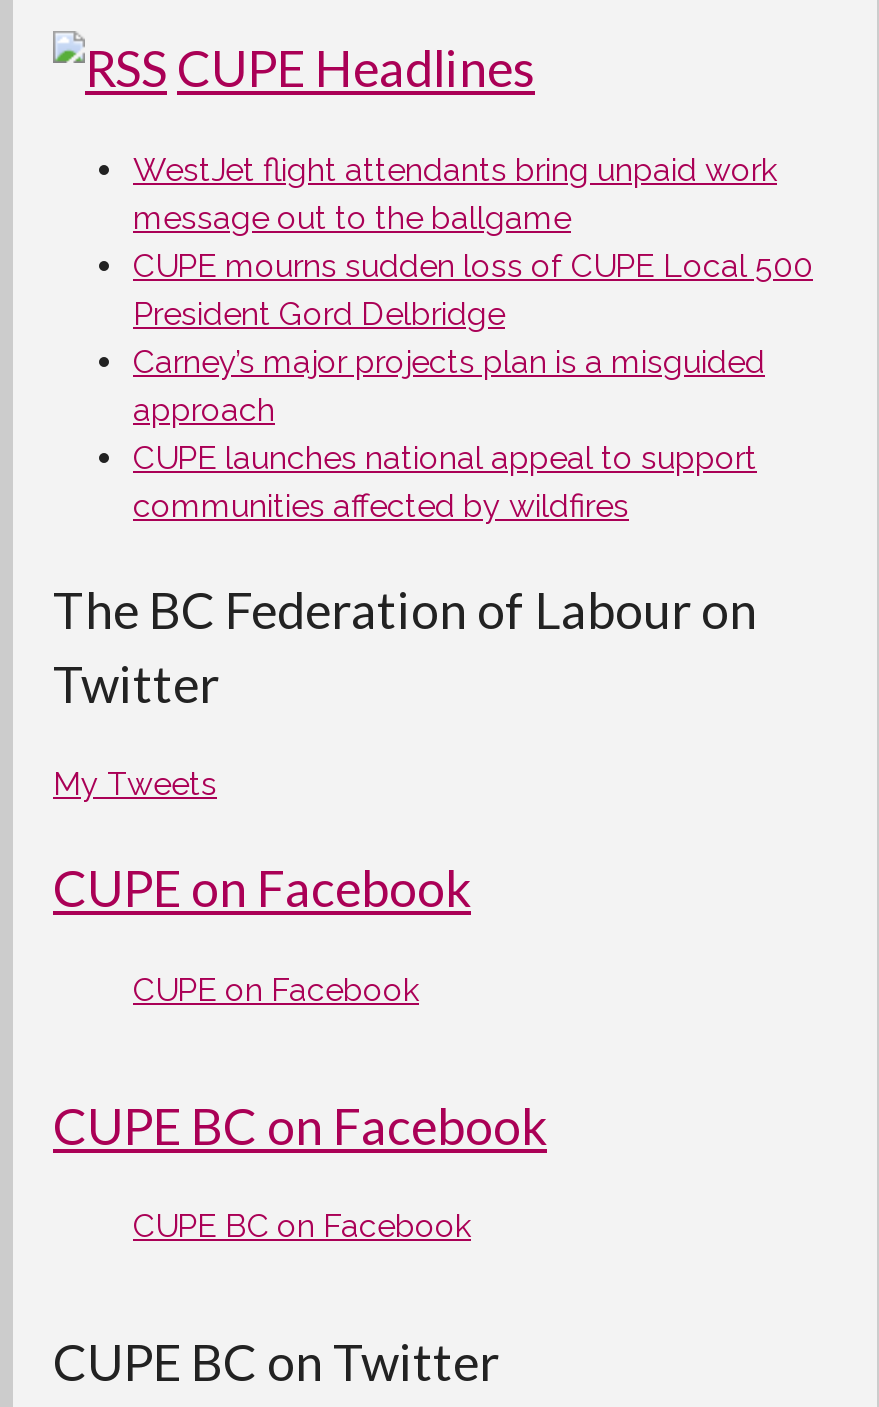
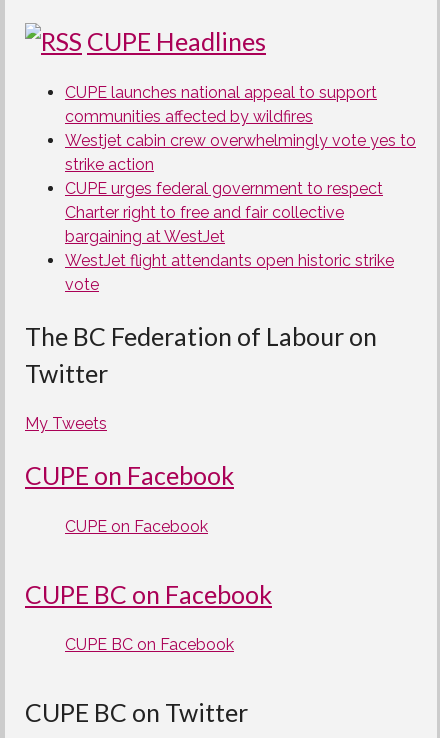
- WestJet flight attendants bring unpaid work
- message out to the ballgame
- CUPE mourns sudden loss of CUPE Local 500
- President Gord Delbridge
- Carney’s major projects plan is a misguided
- approach

moved up: CUPE launches national appeal to support | communities affected by wildfires

+ Westjet cabin crew overwhelmingly vote yes to
+ strike action
+ CUPE urges federal government to respect
+ Charter right to free and fair collective
+ bargaining at WestJet
+ WestJet flight attendants open historic strike
+ vote
